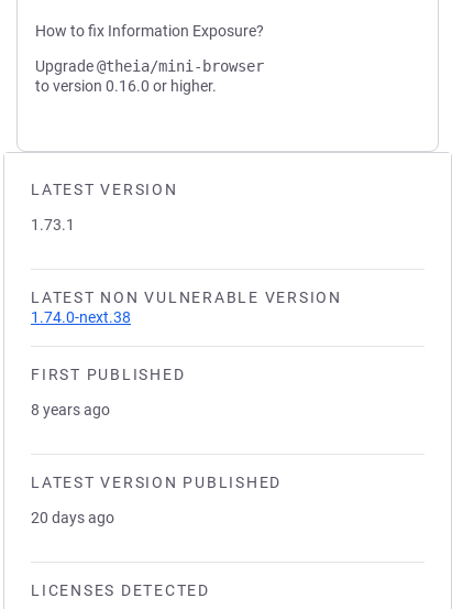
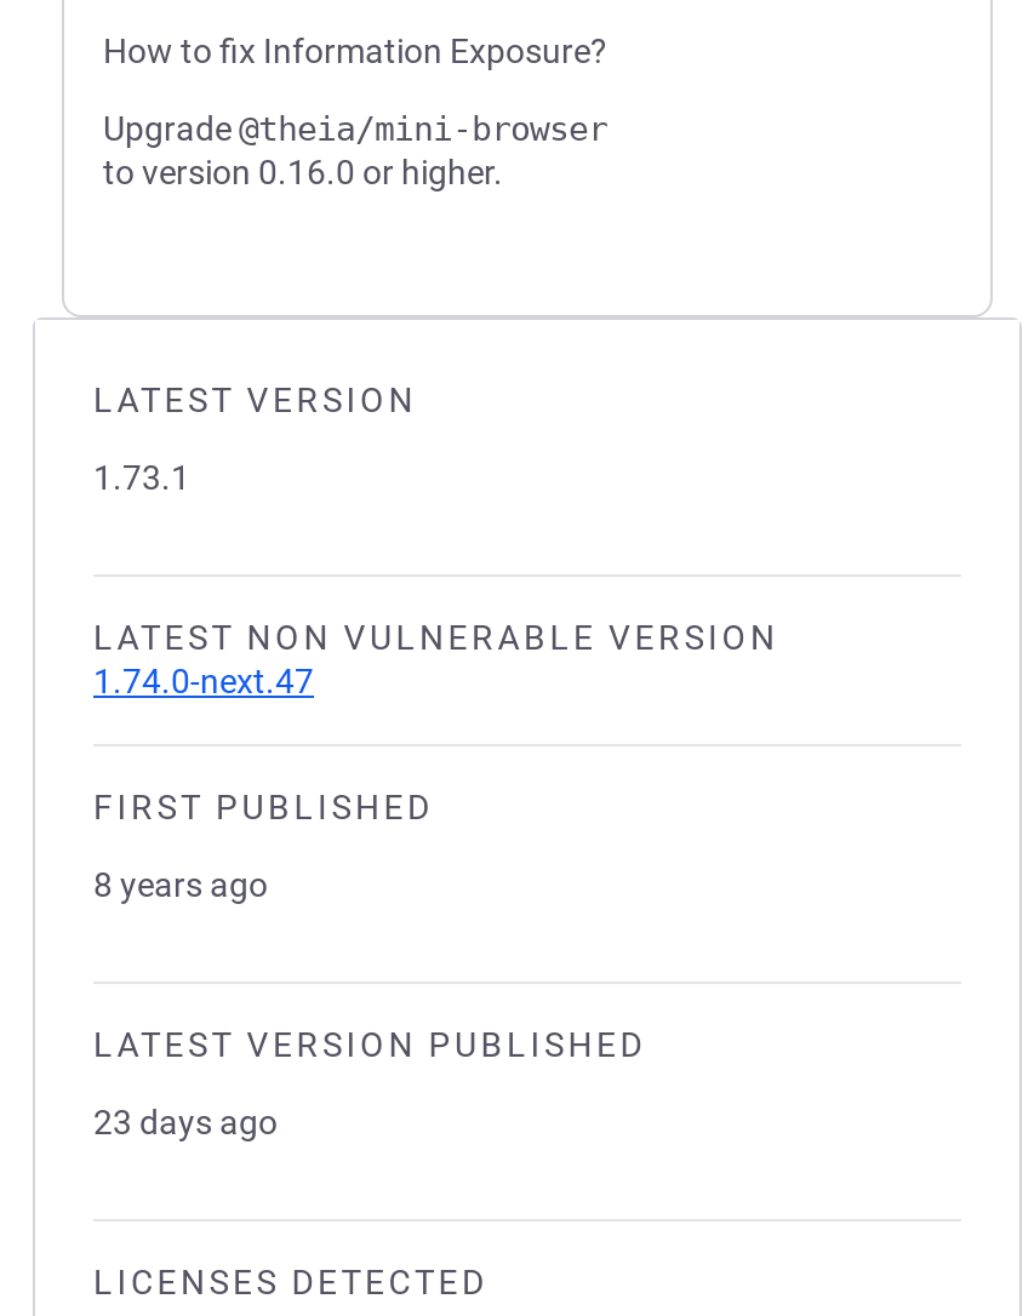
- 1.74.0-next.38
+ 1.74.0-next.47

- 20 days ago
+ 23 days ago
